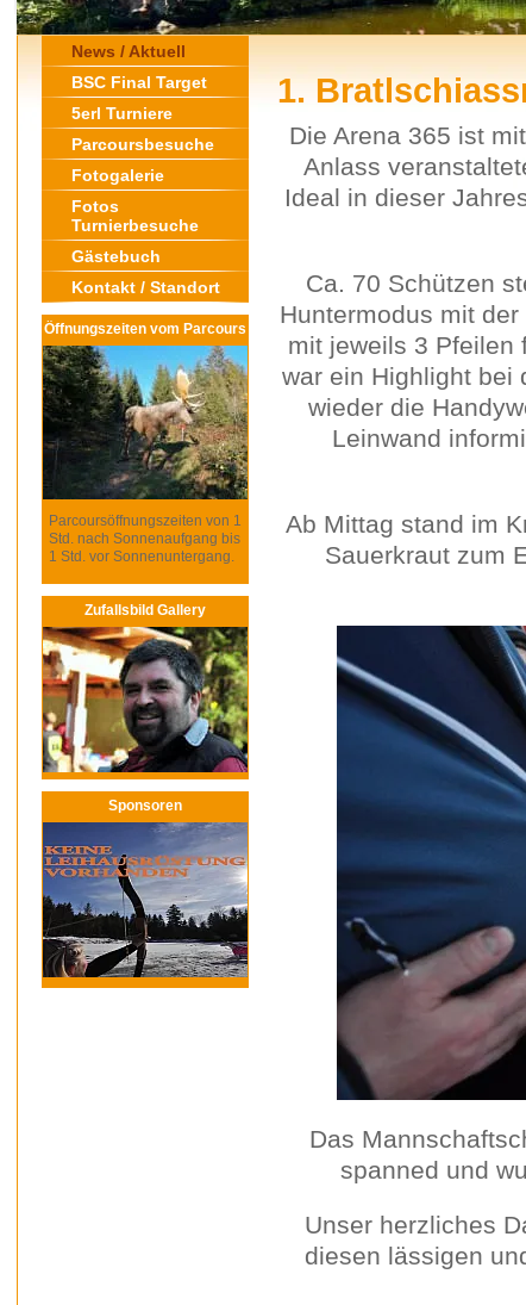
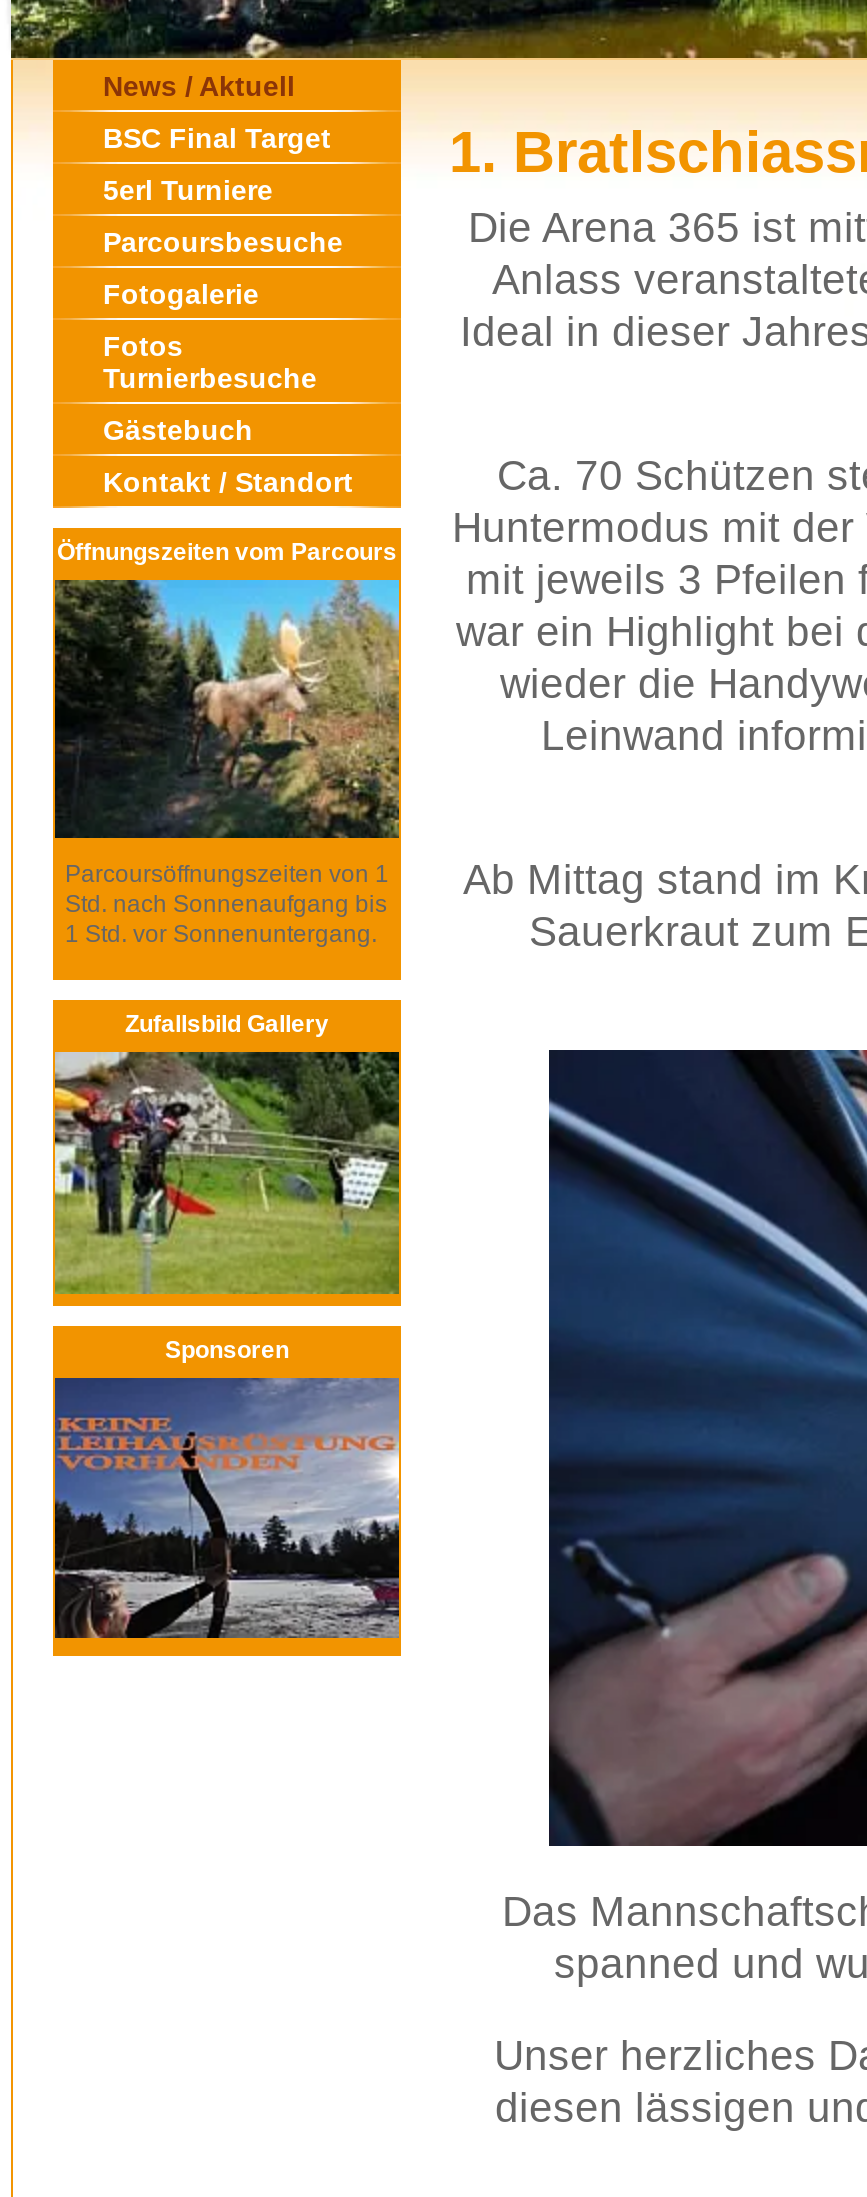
- [image]
+ [image]
